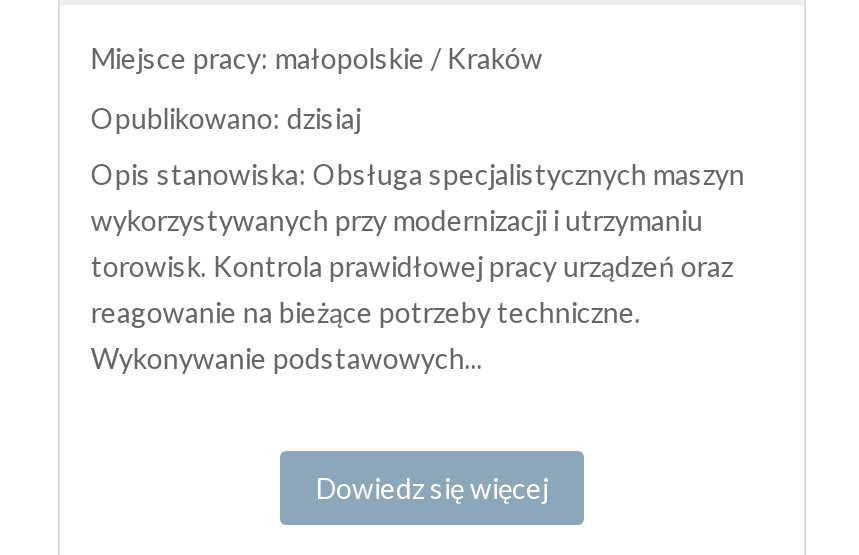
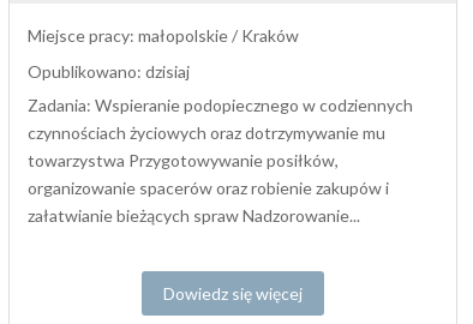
- Opis stanowiska: Obsługa specjalistycznych maszyn
- wykorzystywanych przy modernizacji i utrzymaniu
- torowisk. Kontrola prawidłowej pracy urządzeń oraz
- reagowanie na bieżące potrzeby techniczne.
- Wykonywanie podstawowych...
+ Zadania: Wspieranie podopiecznego w codziennych
+ czynnościach życiowych oraz dotrzymywanie mu
+ towarzystwa Przygotowywanie posiłków,
+ organizowanie spacerów oraz robienie zakupów i
+ załatwianie bieżących spraw Nadzorowanie...
